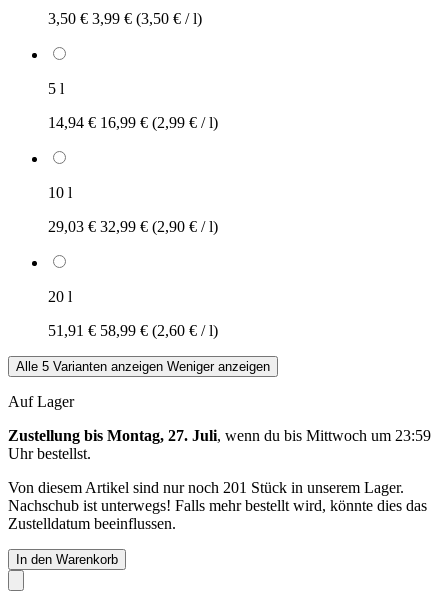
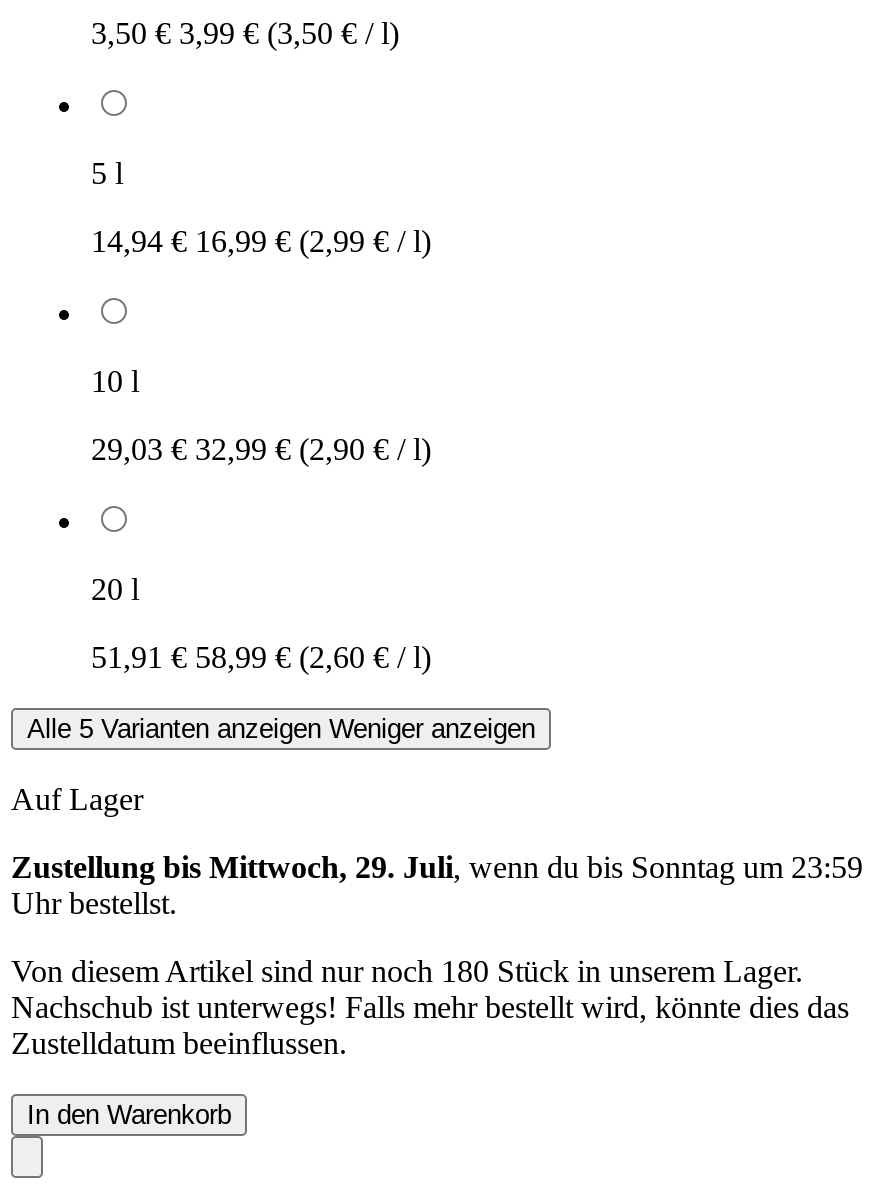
- Zustellung bis Montag, 27. Juli, wenn du bis Mittwoch um 23:59
+ Zustellung bis Mittwoch, 29. Juli, wenn du bis Sonntag um 23:59

- Von diesem Artikel sind nur noch 201 Stück in unserem Lager.
+ Von diesem Artikel sind nur noch 180 Stück in unserem Lager.
